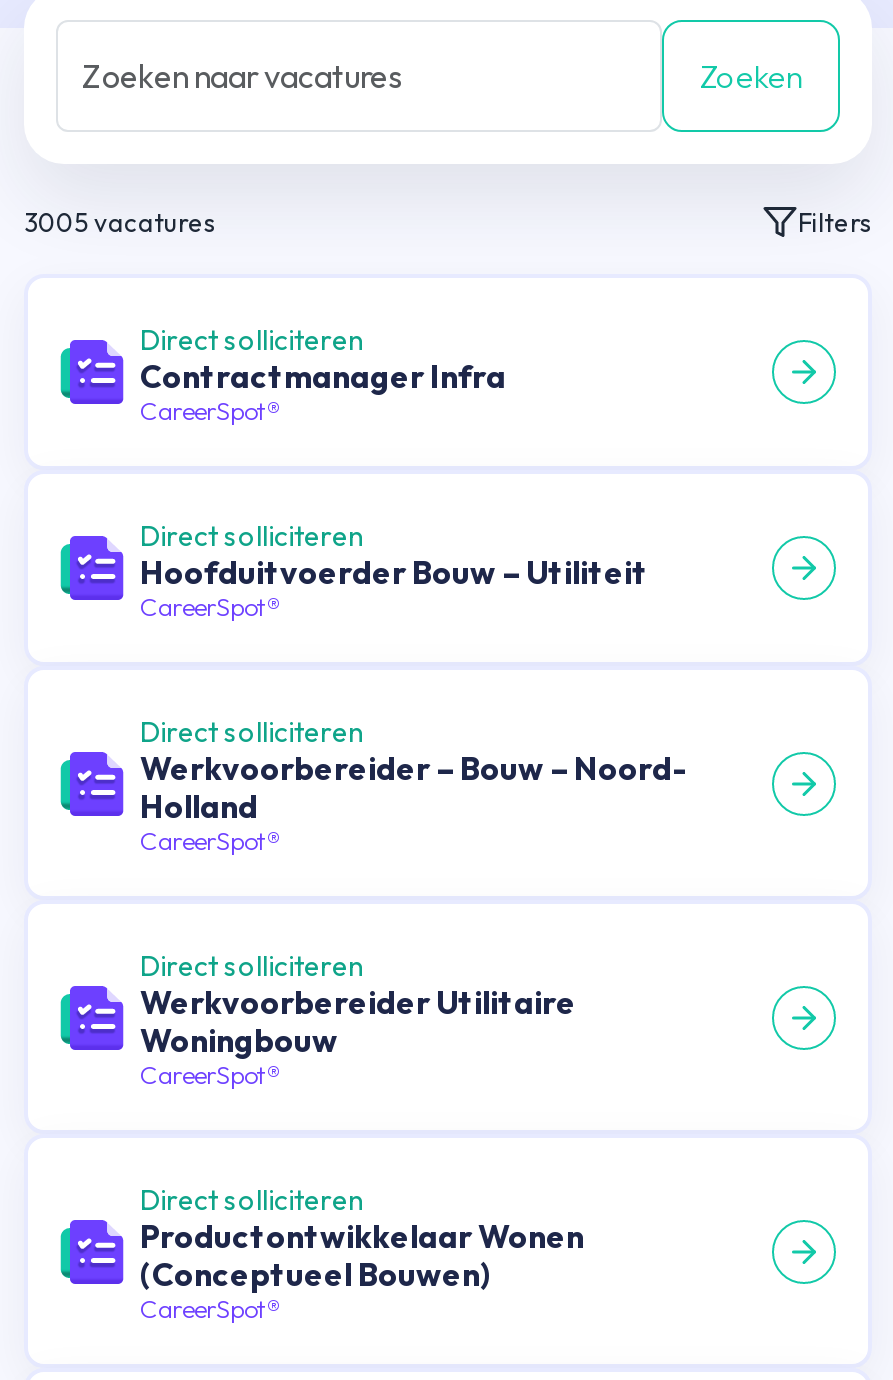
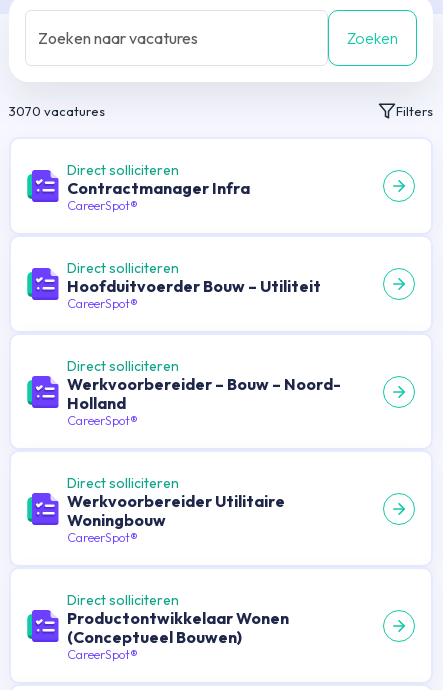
- 3005 vacatures
+ 3070 vacatures
